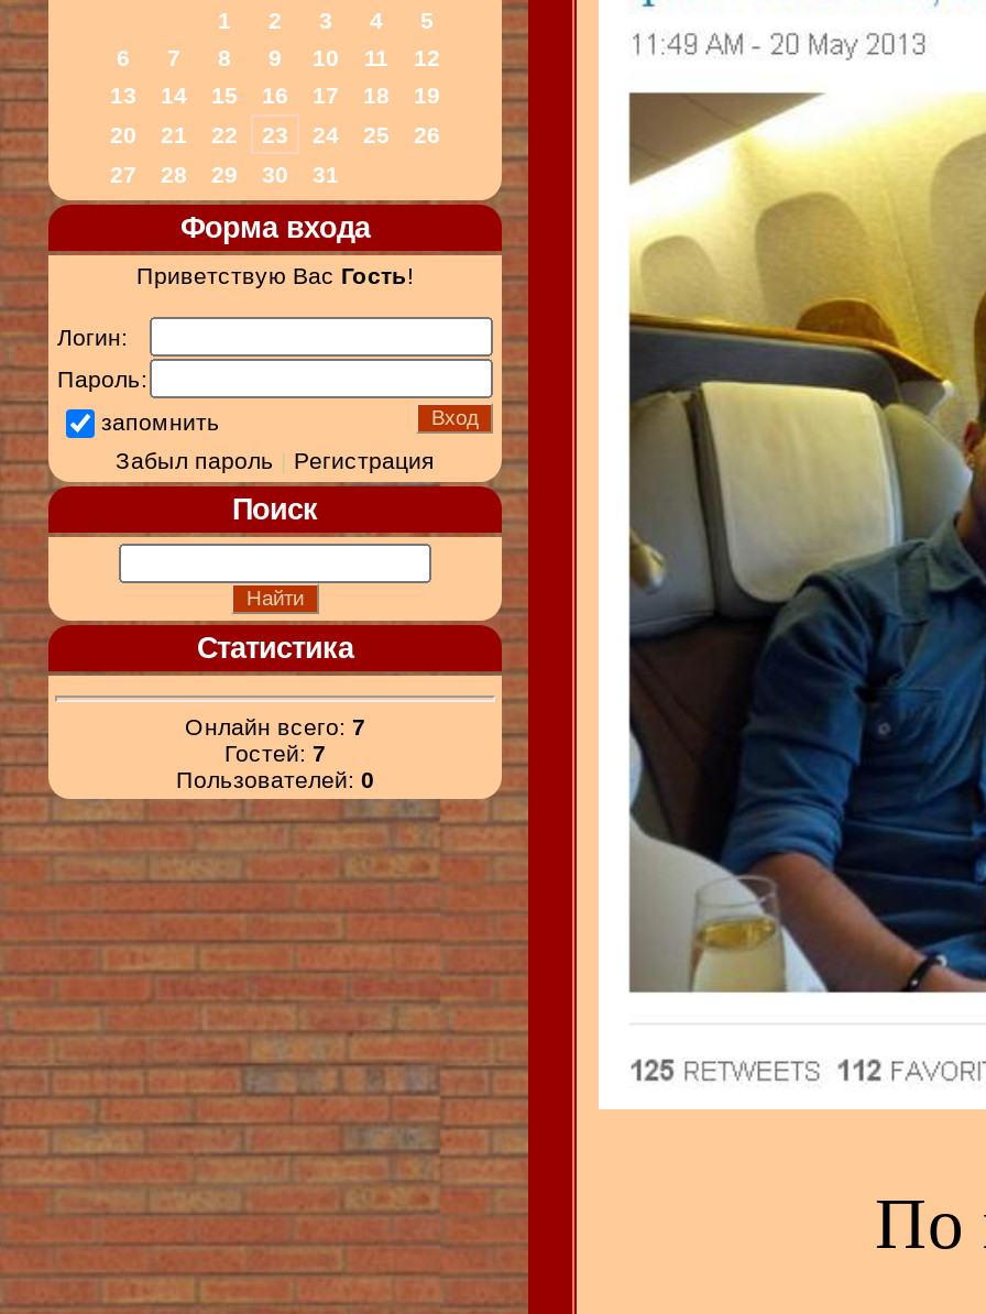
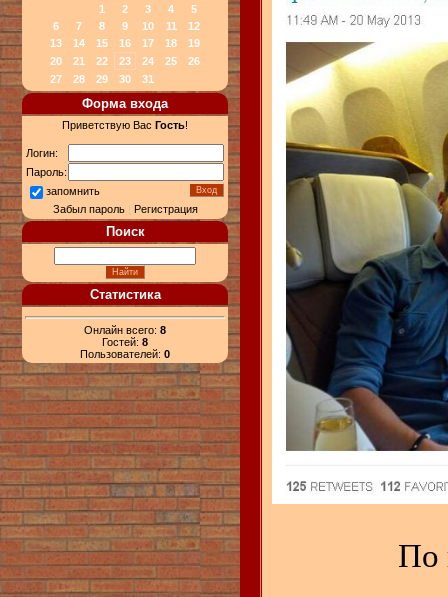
- Онлайн всего: 7
+ Онлайн всего: 8

- Гостей: 7
+ Гостей: 8
